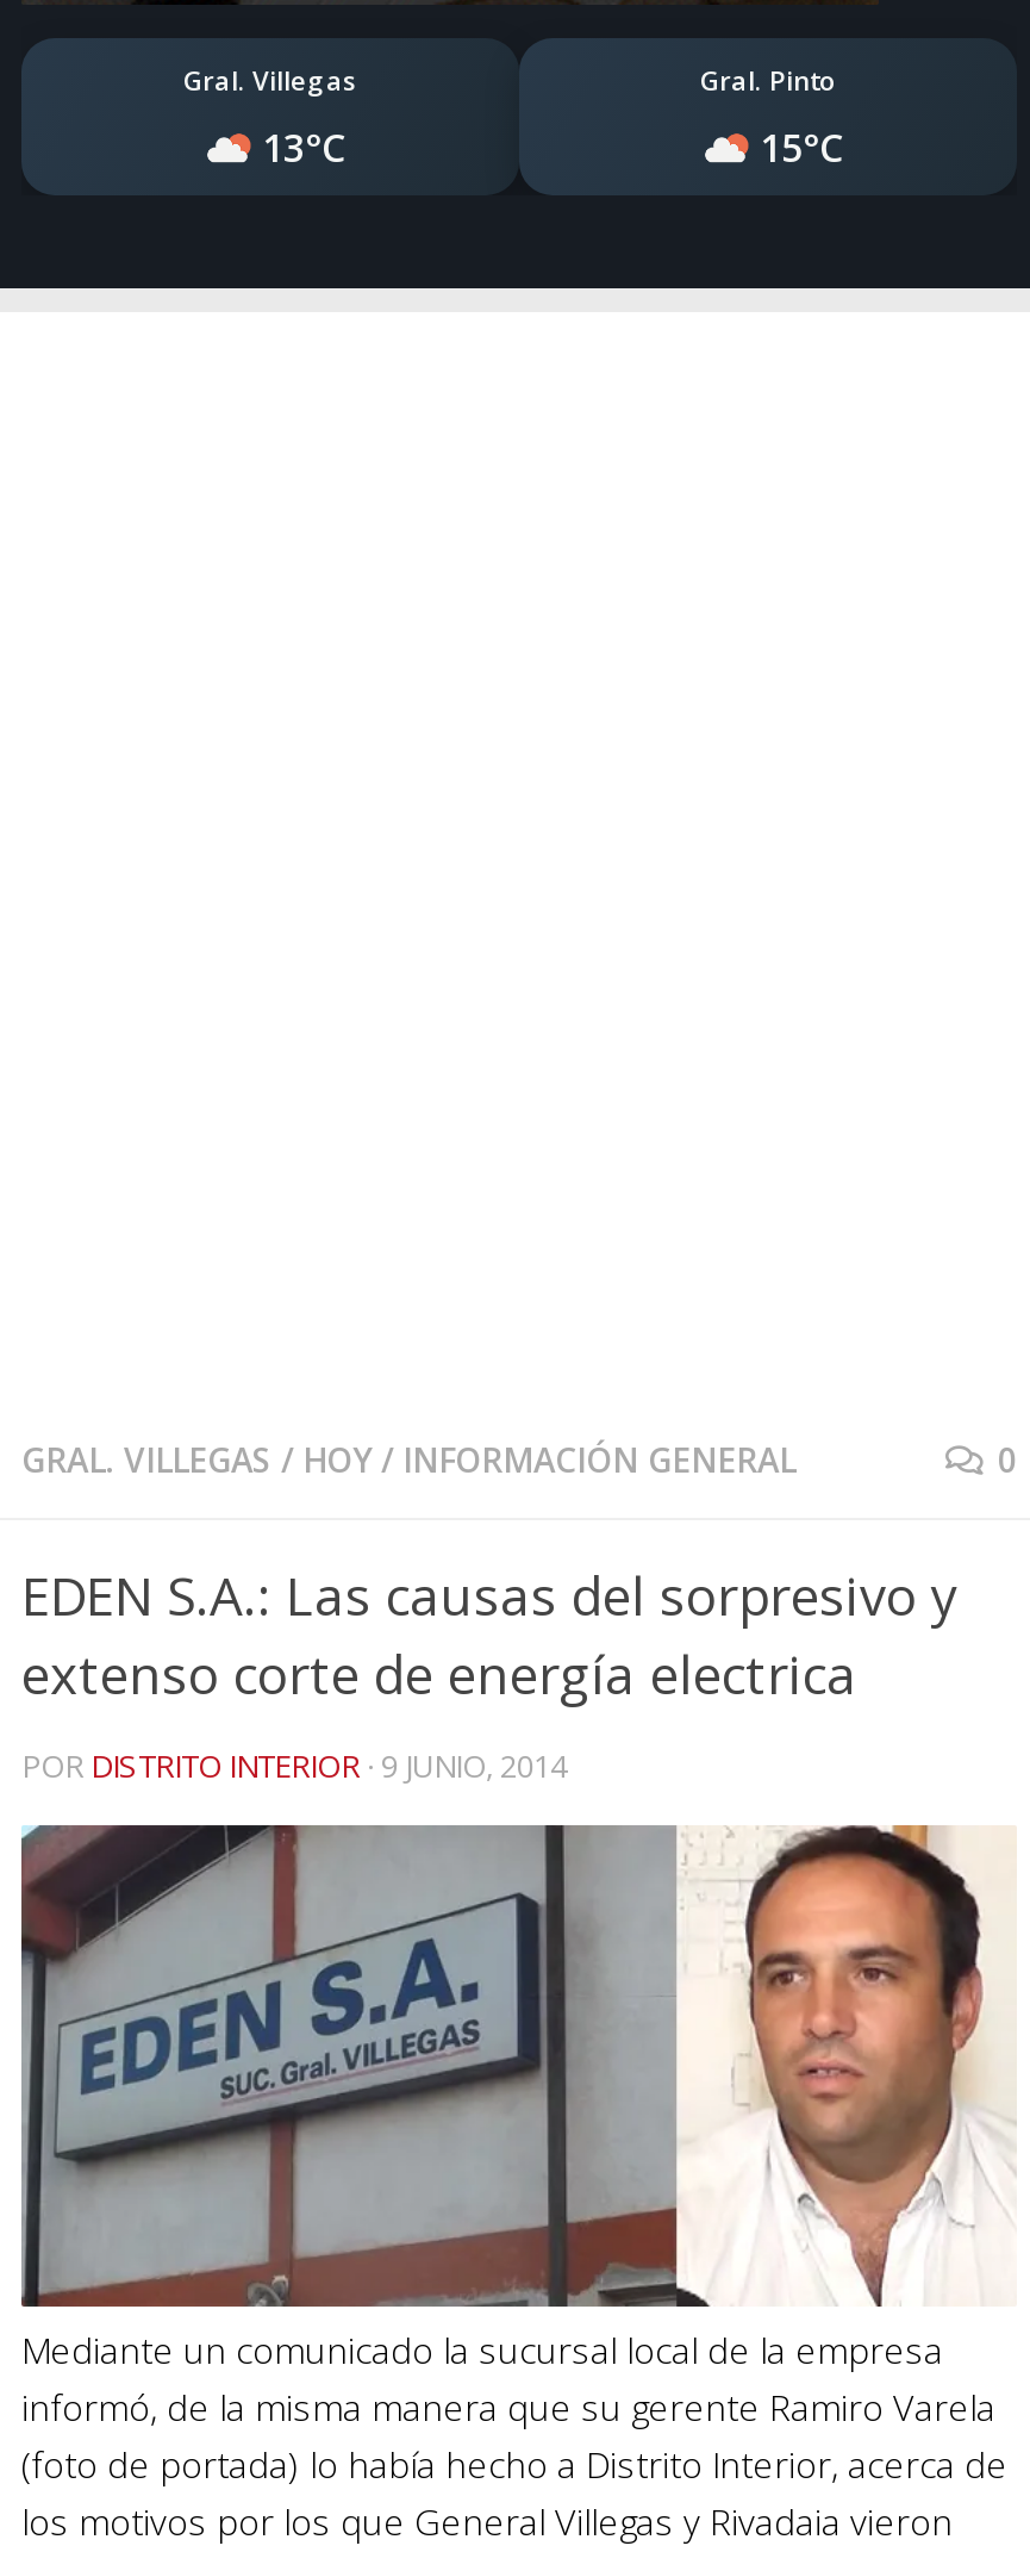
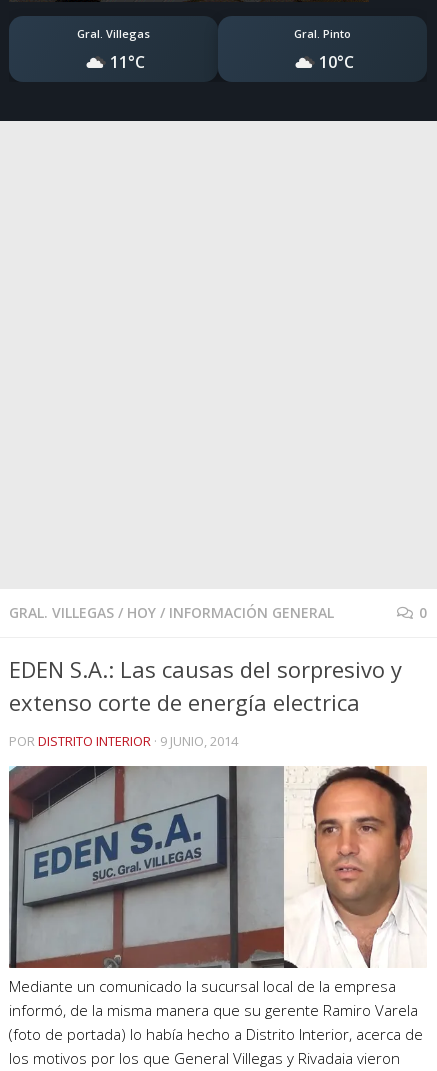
- 13°C
+ 11°C

- 15°C
+ 10°C
